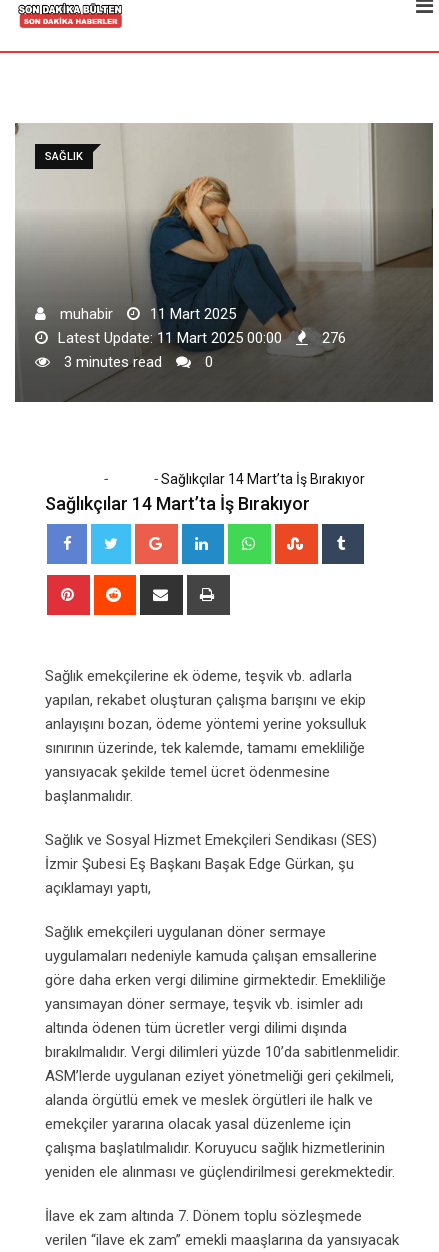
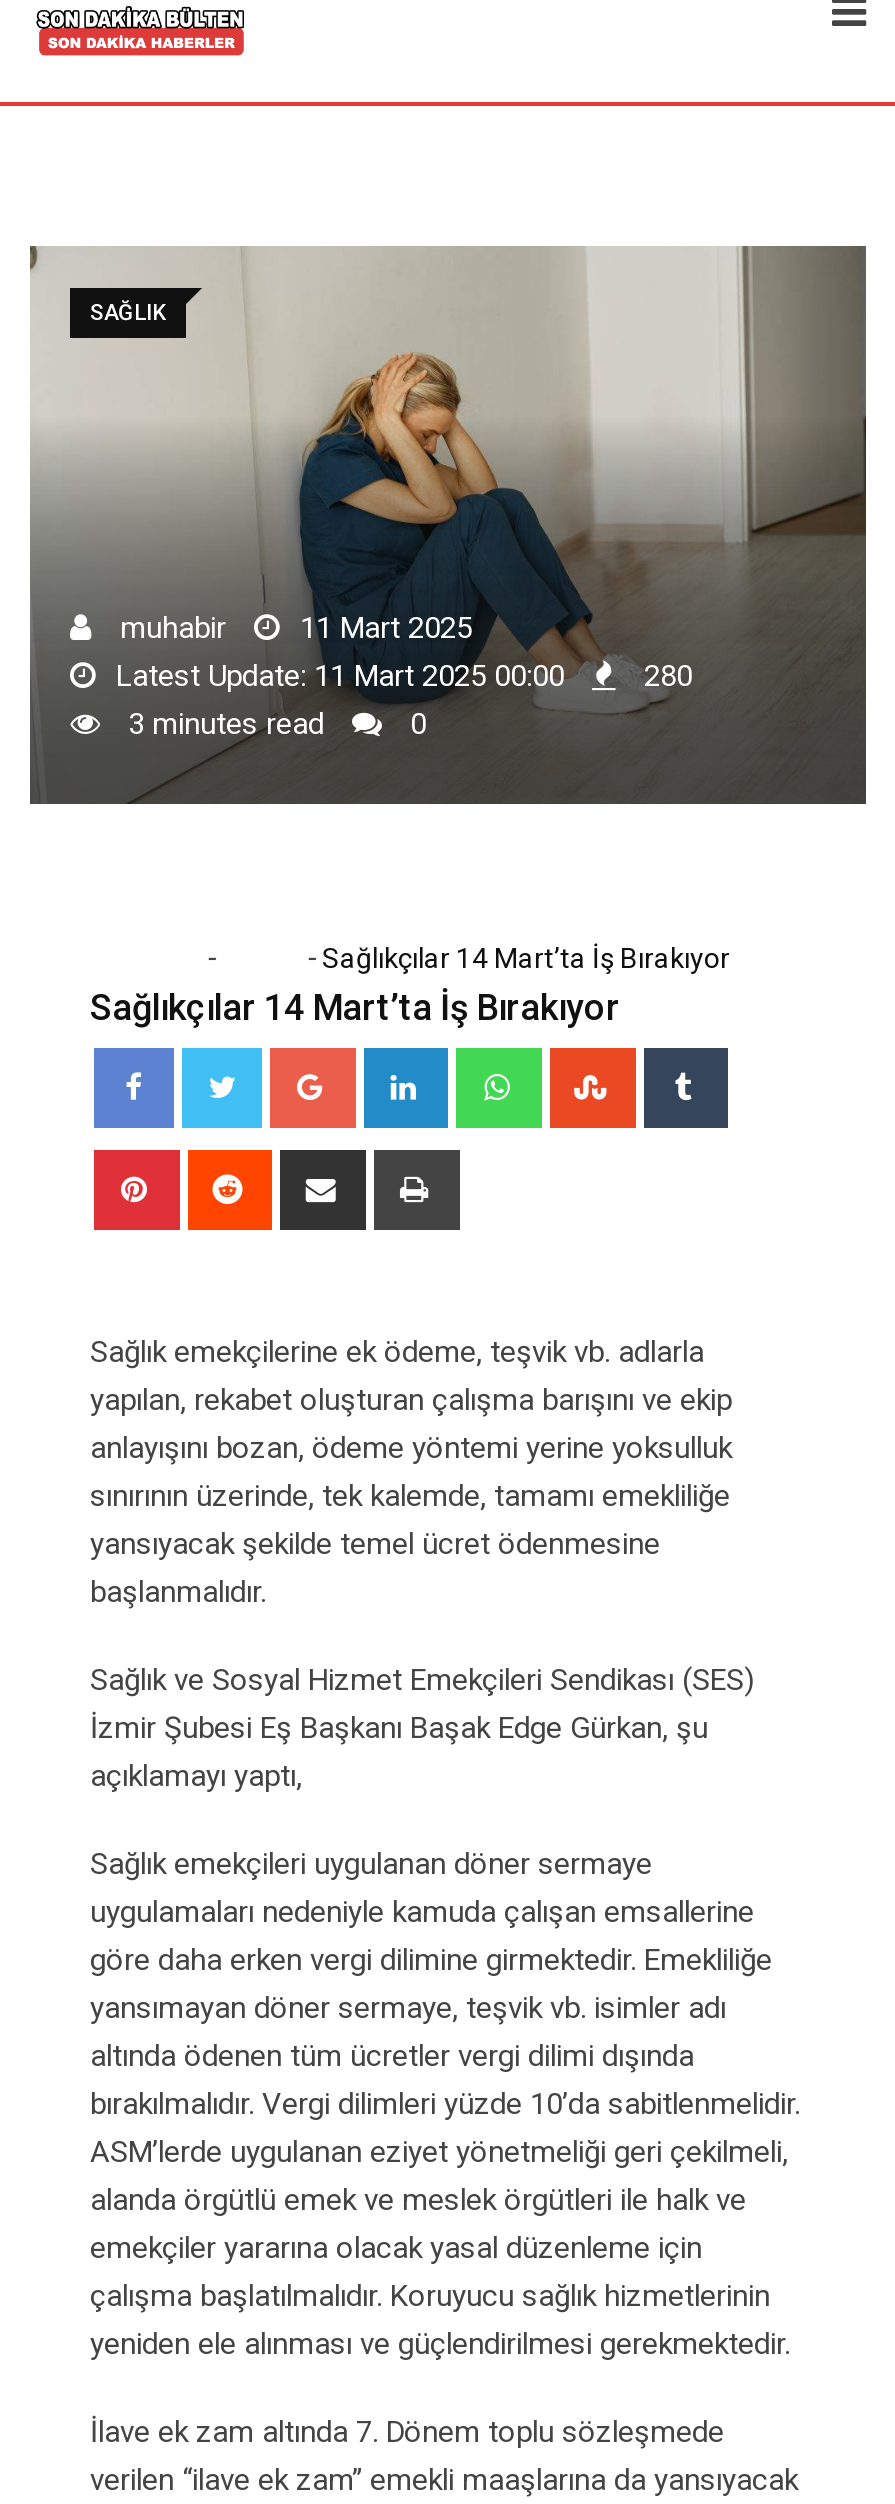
- Latest Update: 11 Mart 2025 00:00 276
+ Latest Update: 11 Mart 2025 00:00 280
